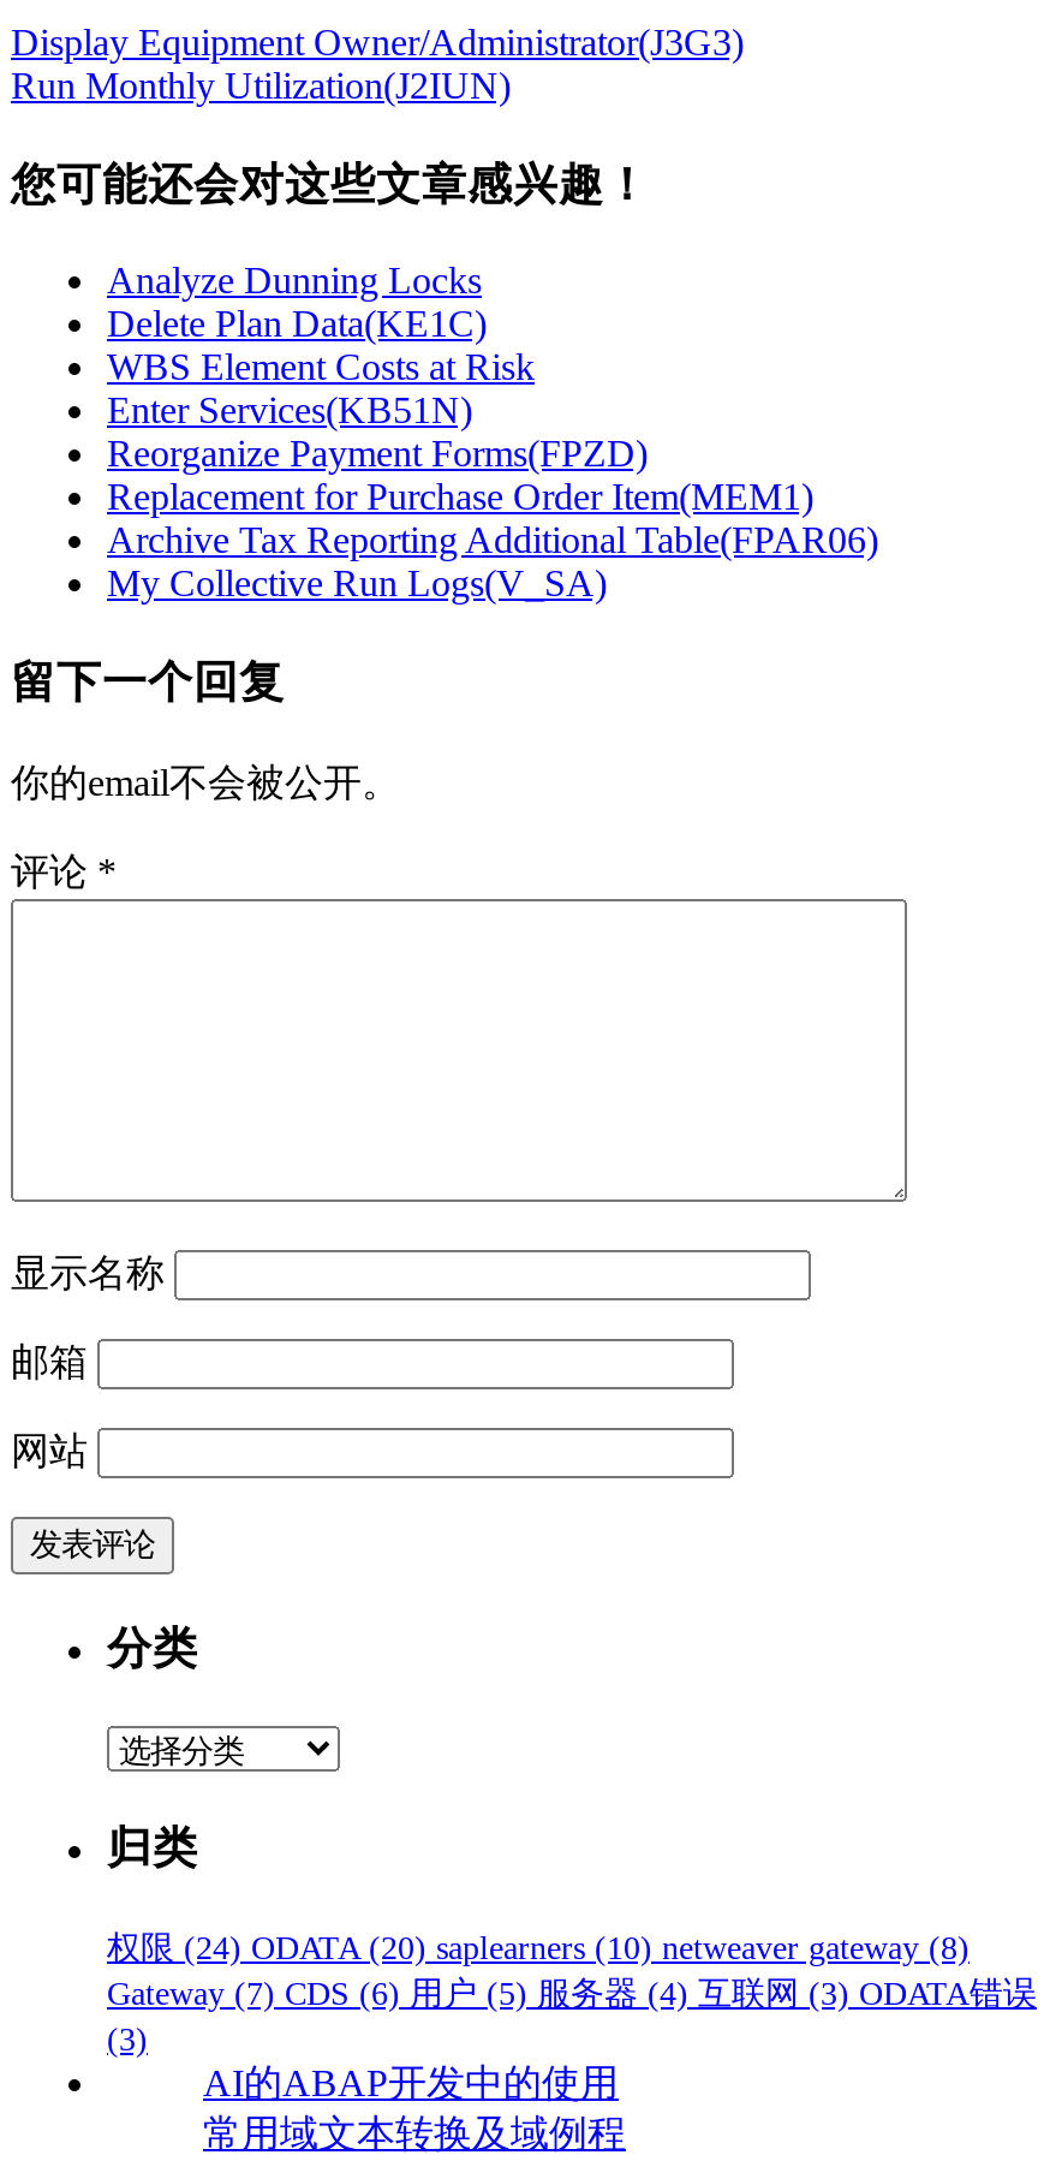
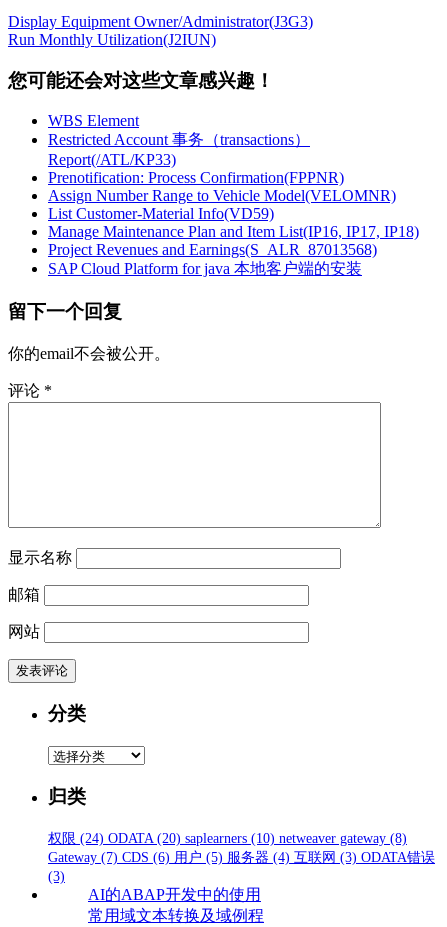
- Analyze Dunning Locks
- Delete Plan Data(KE1C)
- WBS Element Costs at Risk
- Enter Services(KB51N)
- Reorganize Payment Forms(FPZD)
- Replacement for Purchase Order Item(MEM1)
- Archive Tax Reporting Additional Table(FPAR06)
- My Collective Run Logs(V_SA)
+ WBS Element
+ Restricted Account 事务（transactions）
+ Report(/ATL/KP33)
+ Prenotification: Process Confirmation(FPPNR)
+ Assign Number Range to Vehicle Model(VELOMNR)
+ List Customer-Material Info(VD59)
+ Manage Maintenance Plan and Item List(IP16, IP17, IP18)
+ Project Revenues and Earnings(S_ALR_87013568)
+ SAP Cloud Platform for java 本地客户端的安装
